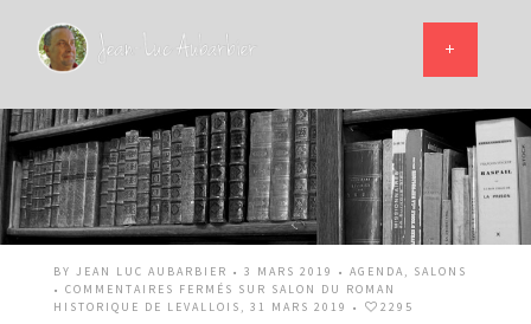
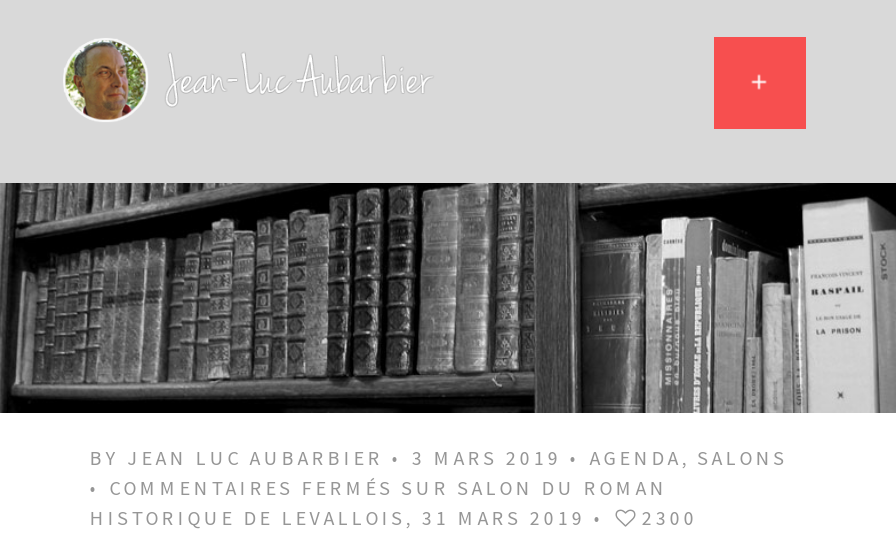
- HISTORIQUE DE LEVALLOIS, 31 MARS 2019 • 2295
+ HISTORIQUE DE LEVALLOIS, 31 MARS 2019 • 2300
